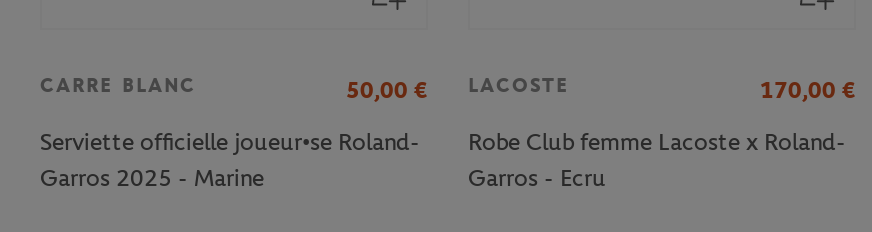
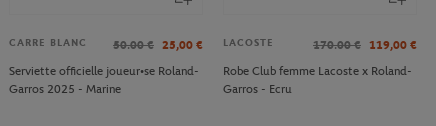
- 50,00 € LACOSTE
+ 50.00 € 25,00 € LACOSTE

- 170,00 €
+ 170.00 € 119,00 €
